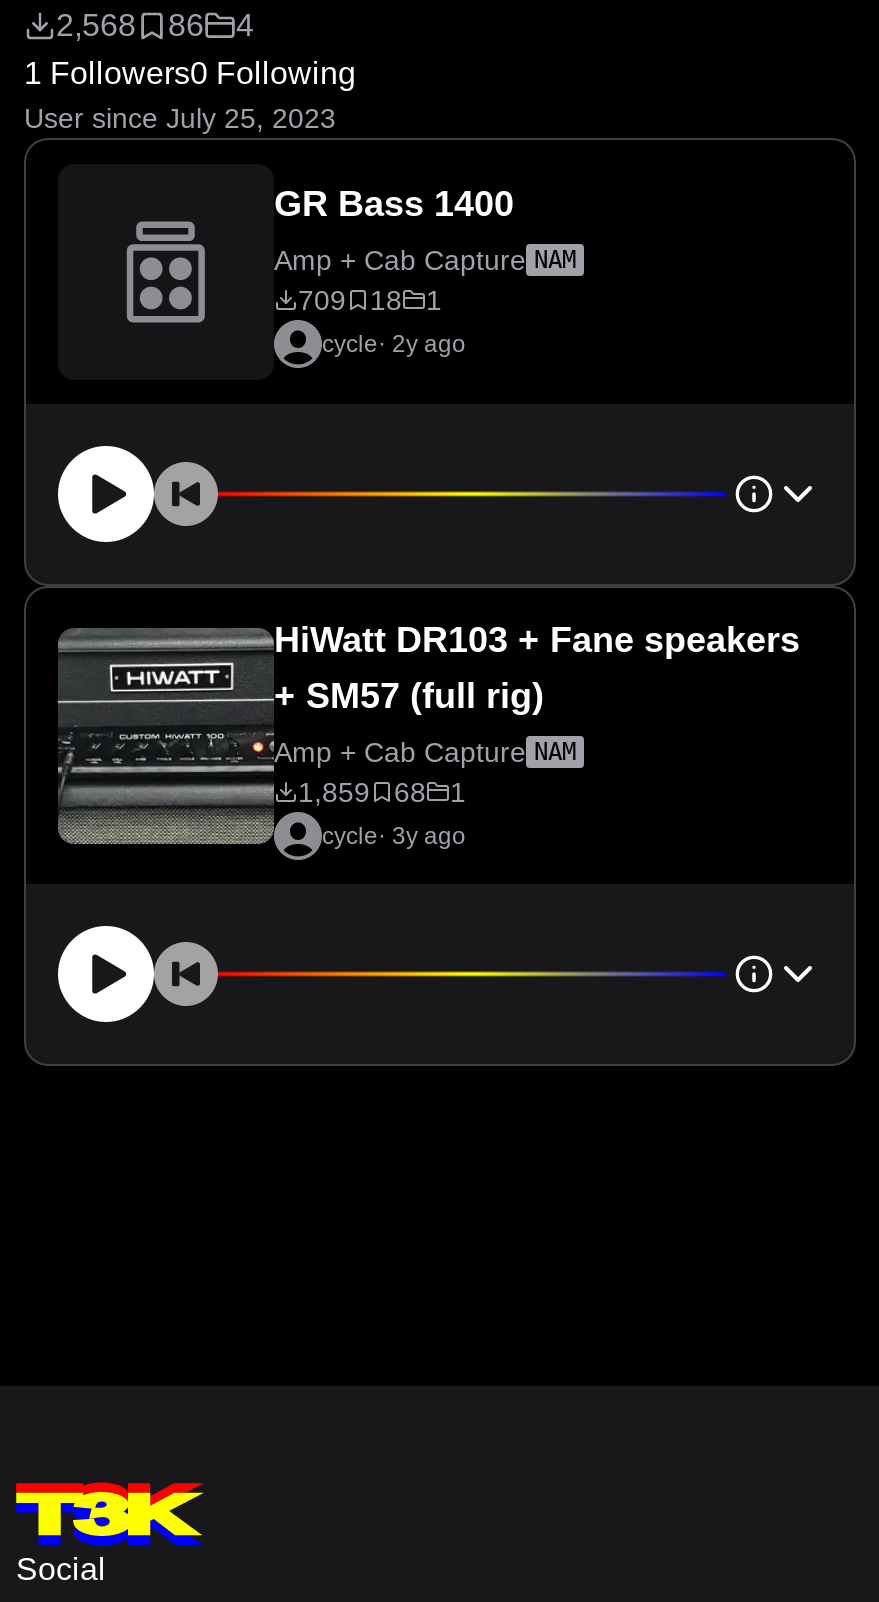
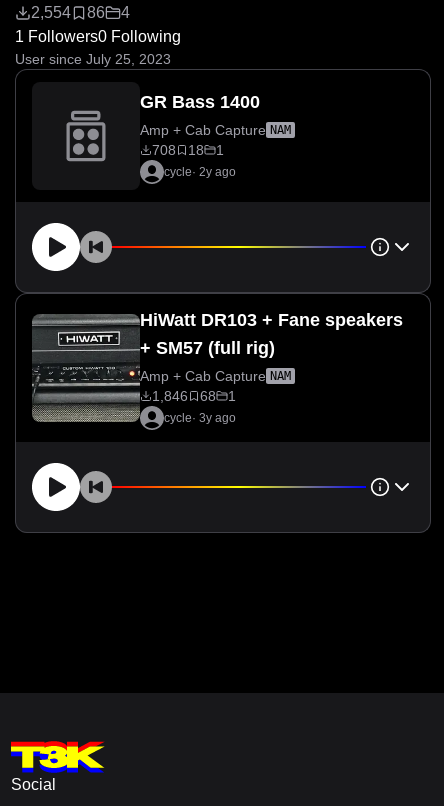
- 2,568 86 4
+ 2,554 86 4

- 709 18 1
+ 708 18 1

- 1,859 68 1
+ 1,846 68 1
